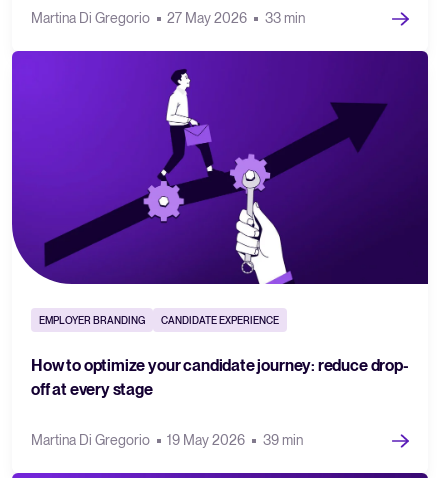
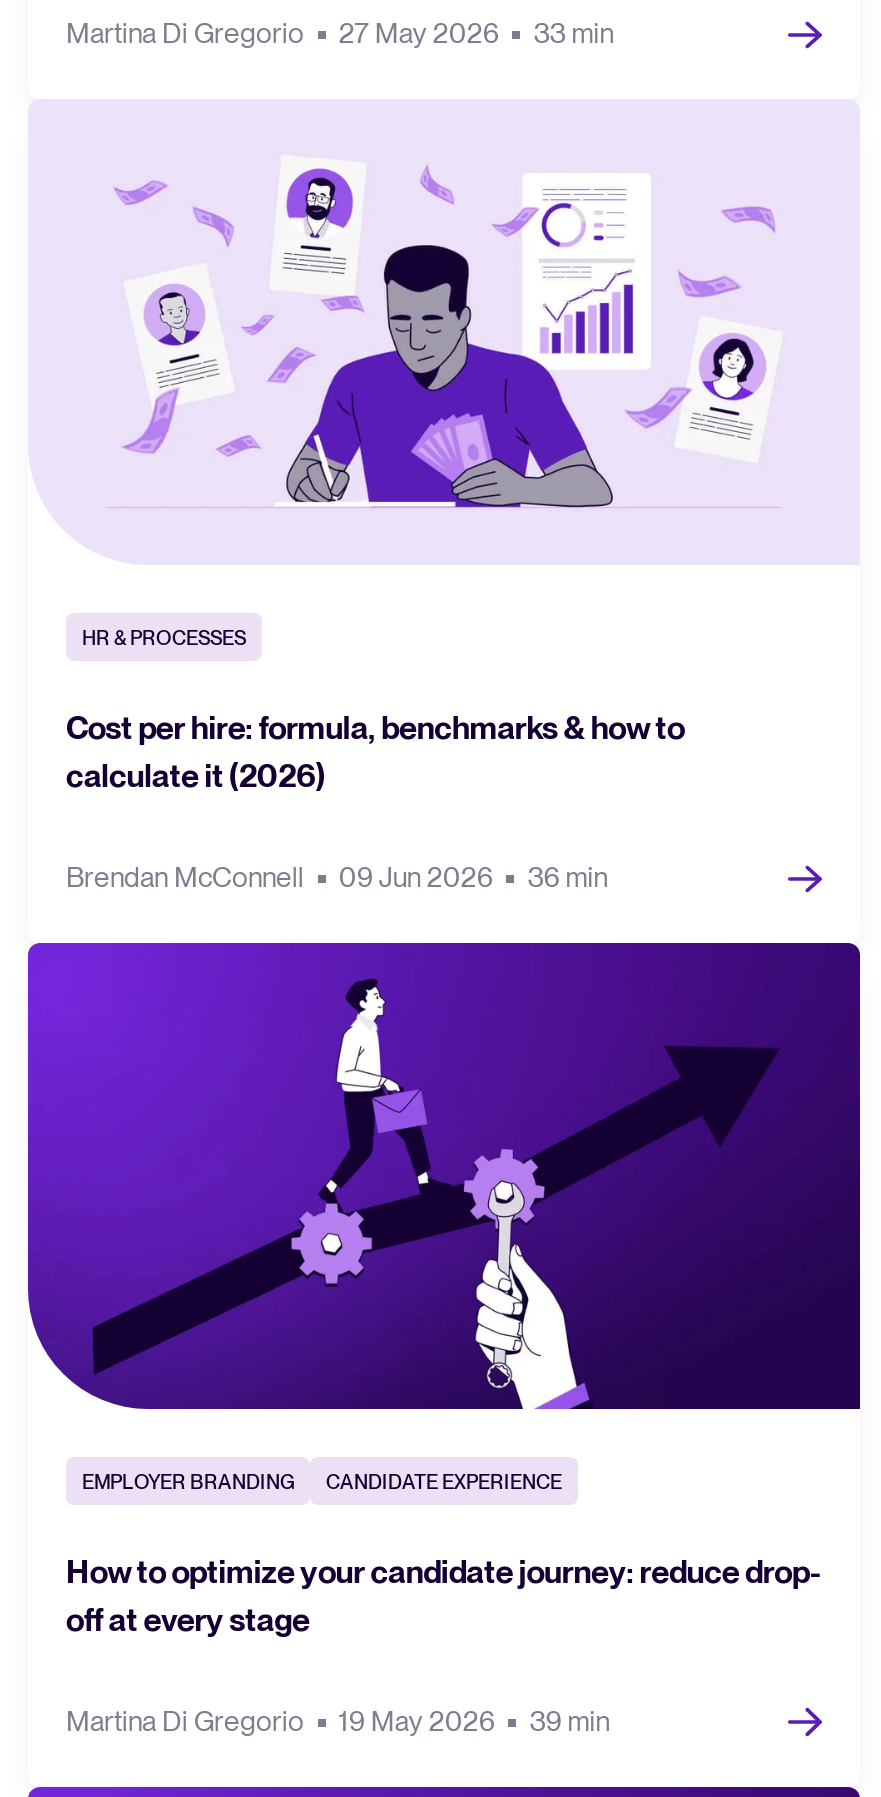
+ HR & PROCESSES
+ Cost per hire: formula, benchmarks & how to
+ calculate it (2026)
+ Brendan McConnell
+ 09 Jun 2026
+ 36 min

+ [image]
